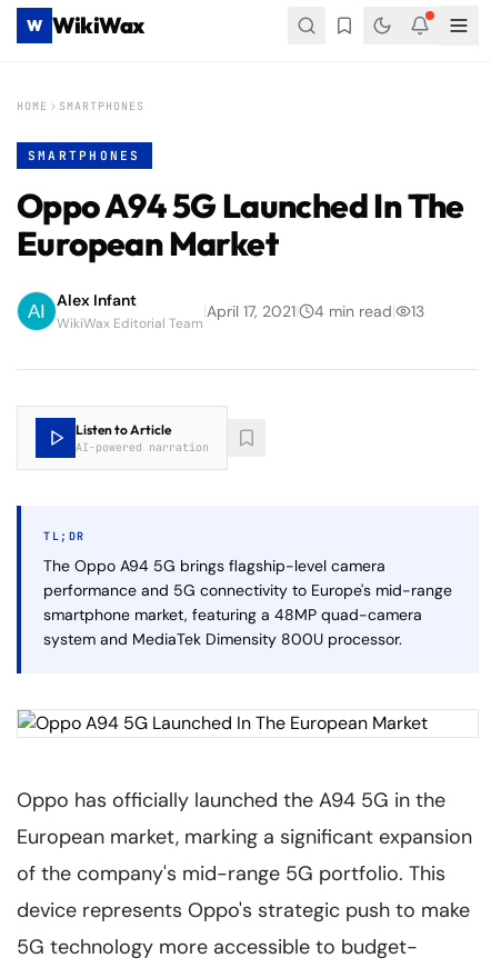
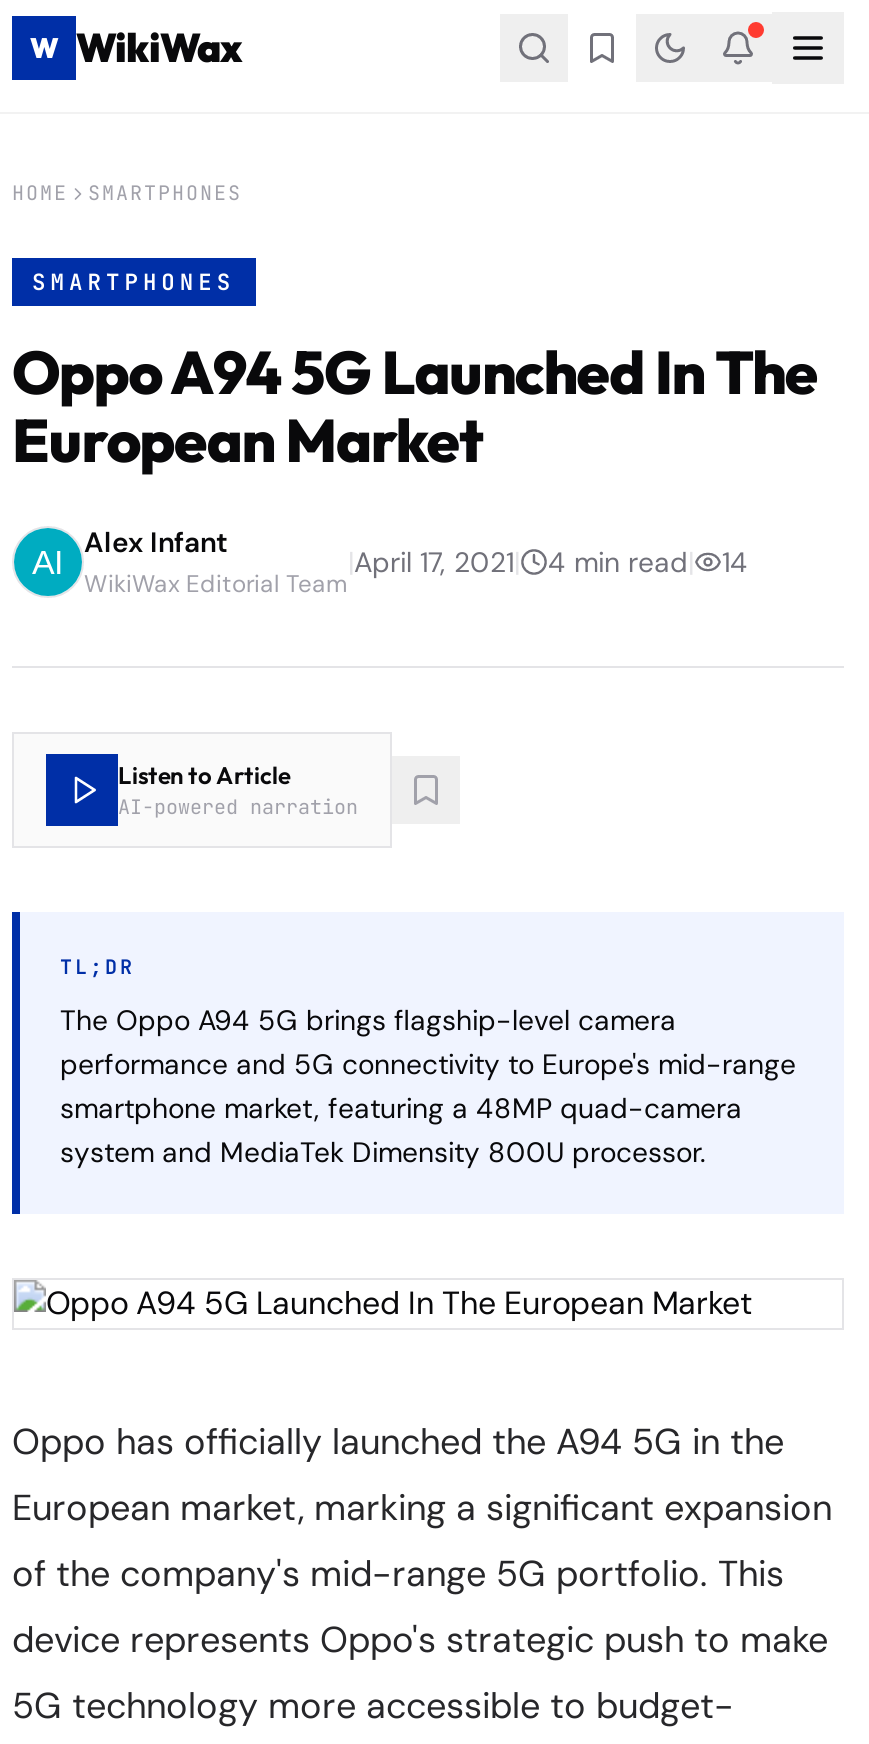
- 13
+ 14
